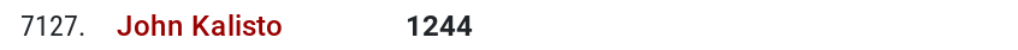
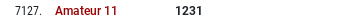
- John Kalisto
- 1244
+ Amateur 11
+ 1231
